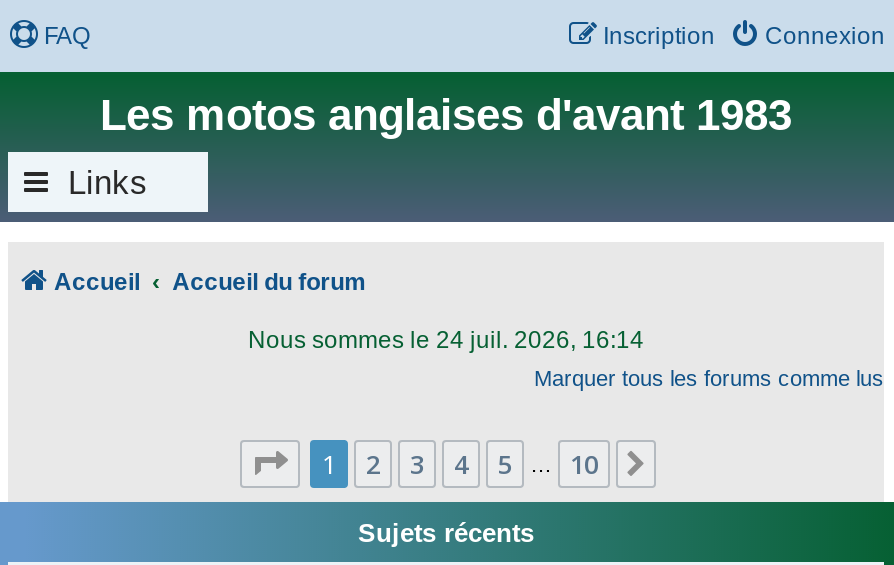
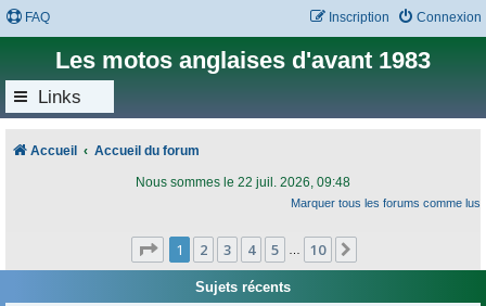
- Nous sommes le 24 juil. 2026, 16:14
+ Nous sommes le 22 juil. 2026, 09:48
